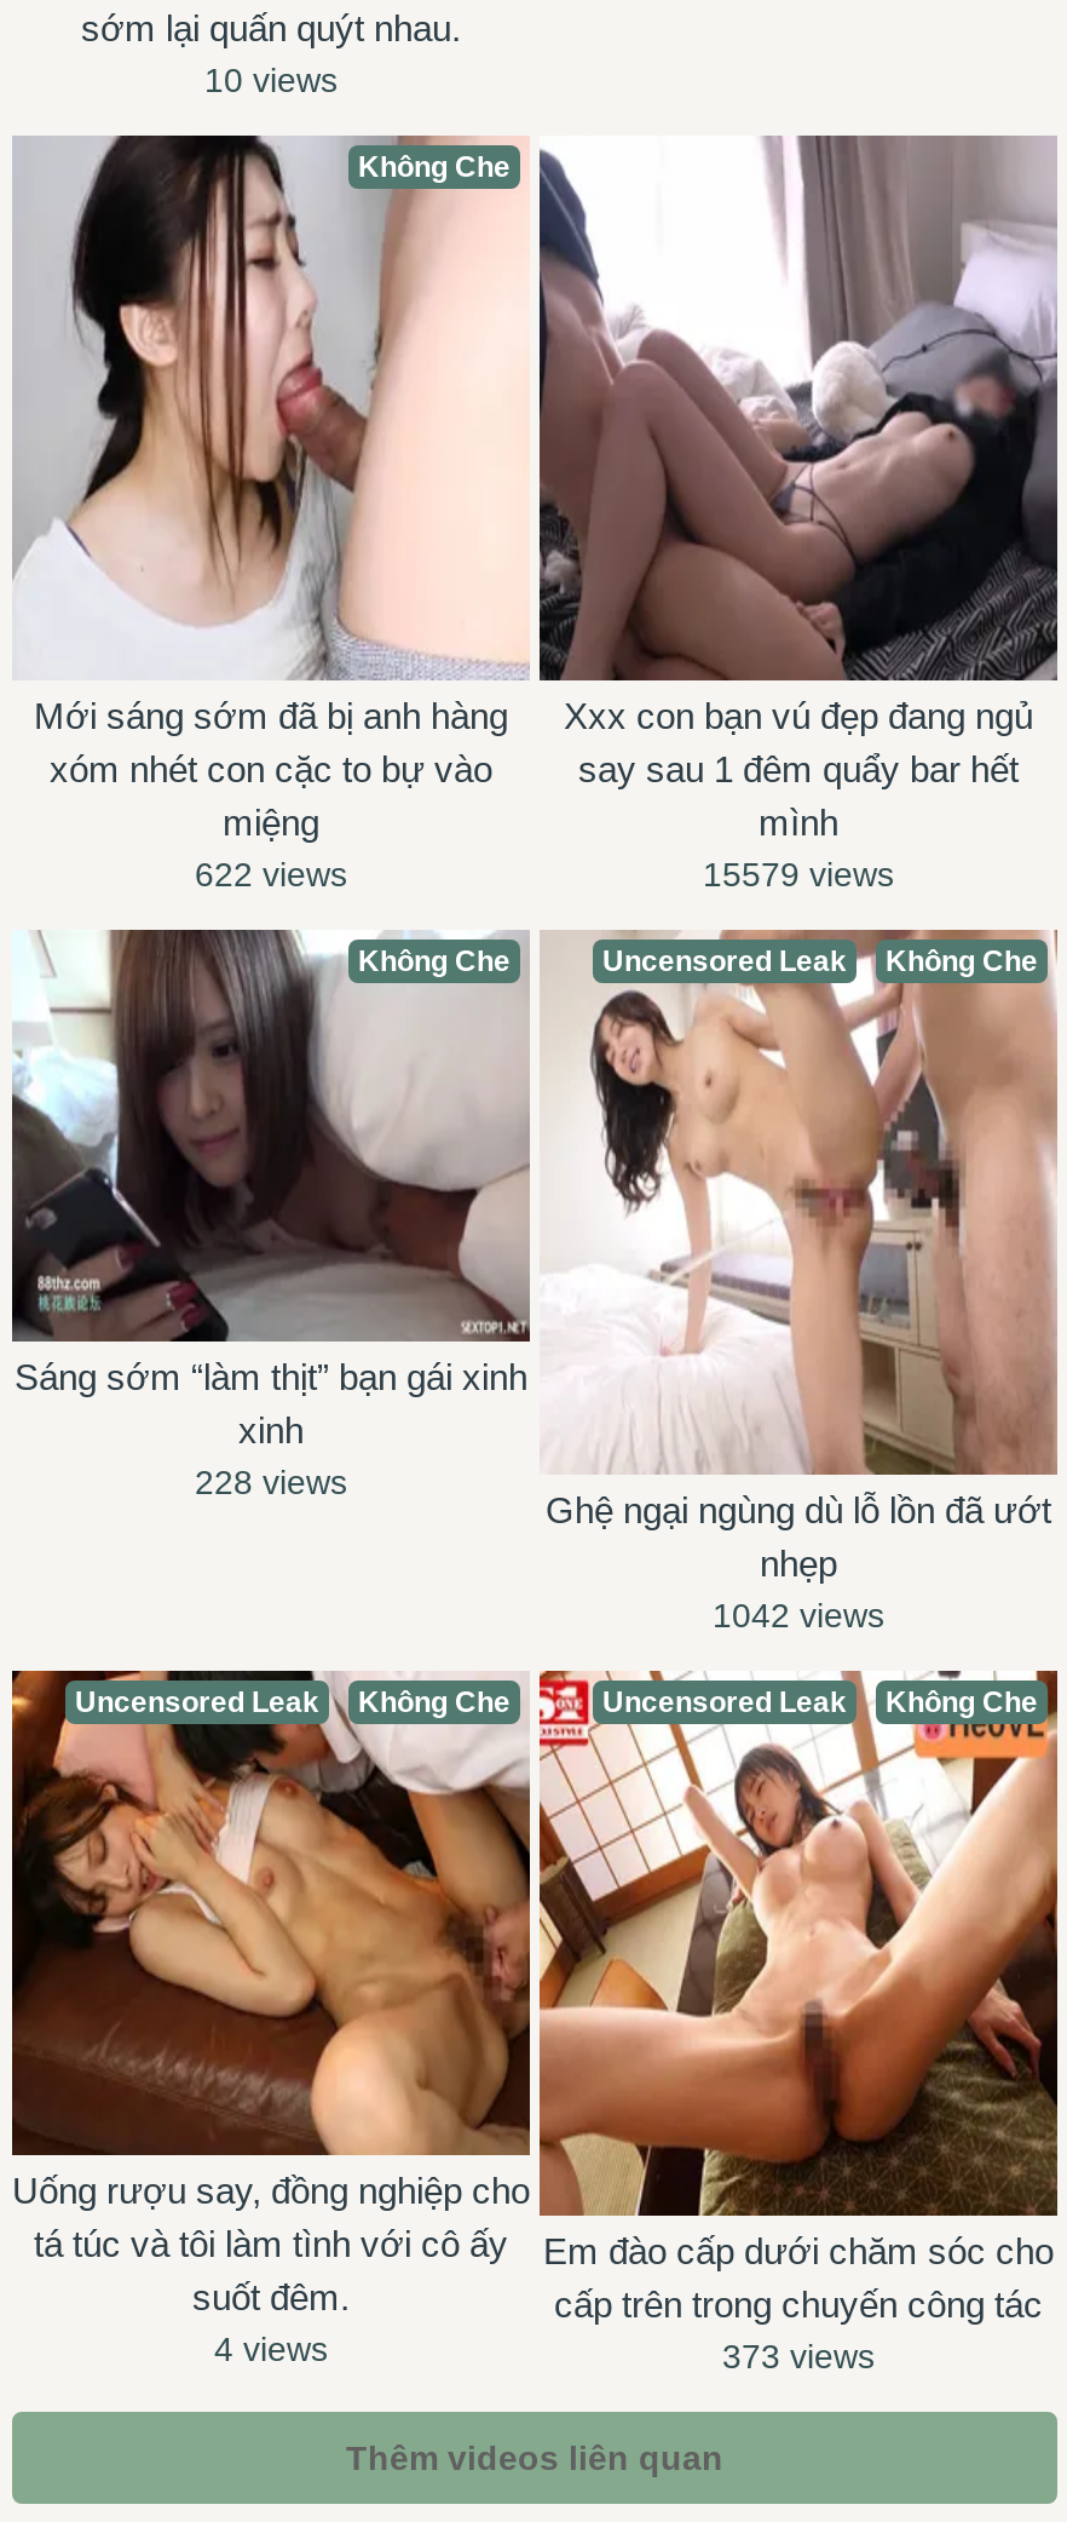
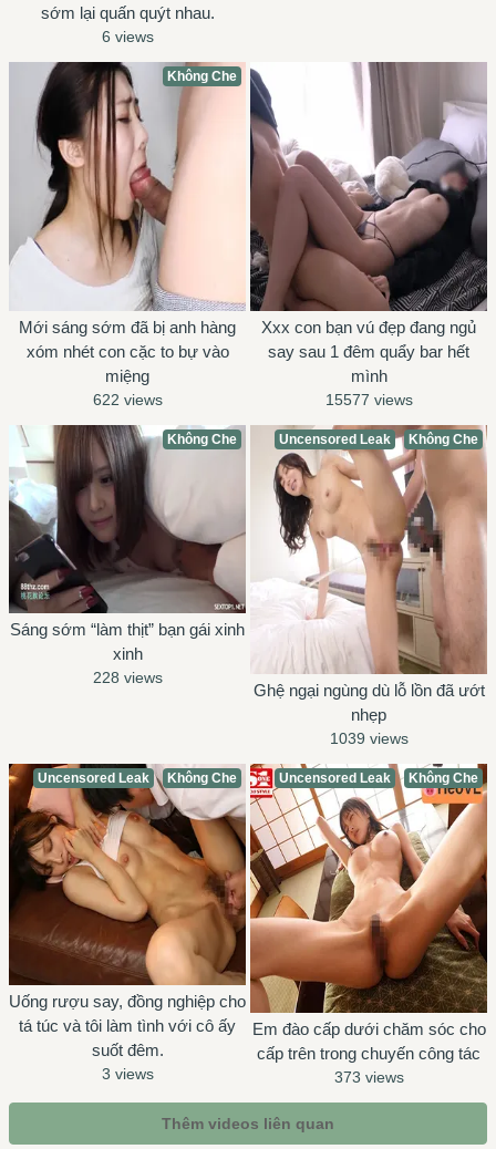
- 10 views
+ 6 views

- 15579 views
+ 15577 views

- 1042 views
+ 1039 views

- 4 views
+ 3 views
